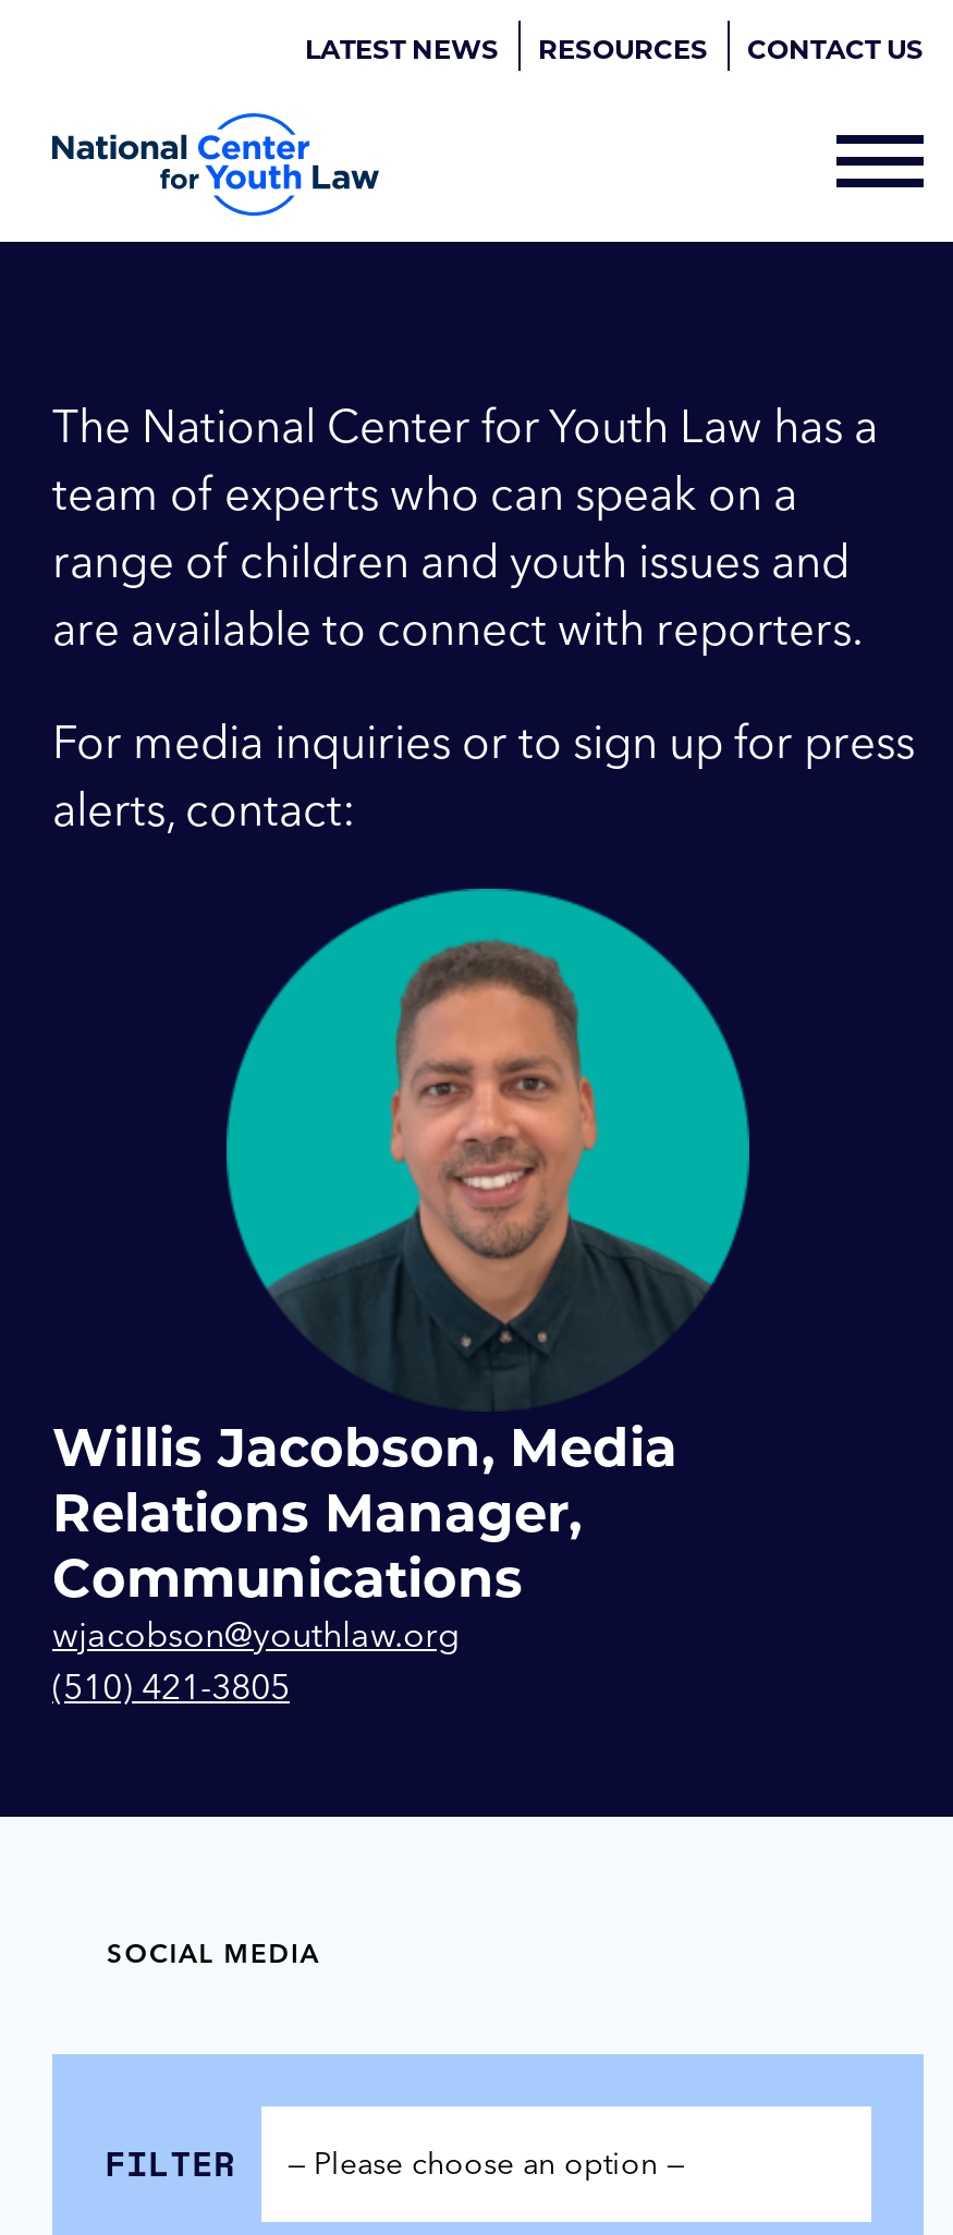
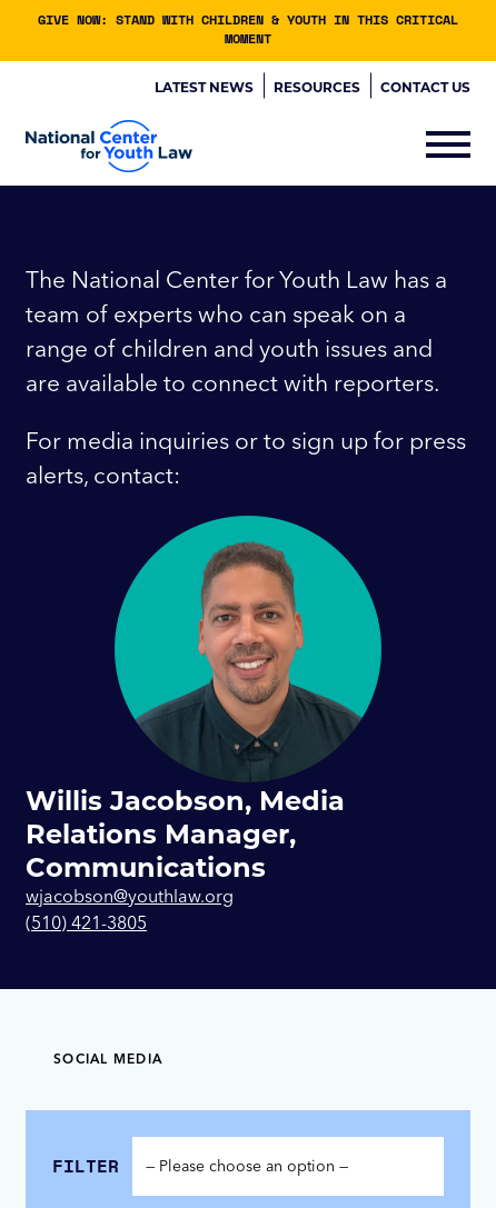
+ GIVE NOW: STAND WITH CHILDREN & YOUTH IN THIS CRITICAL
+ MOMENT
